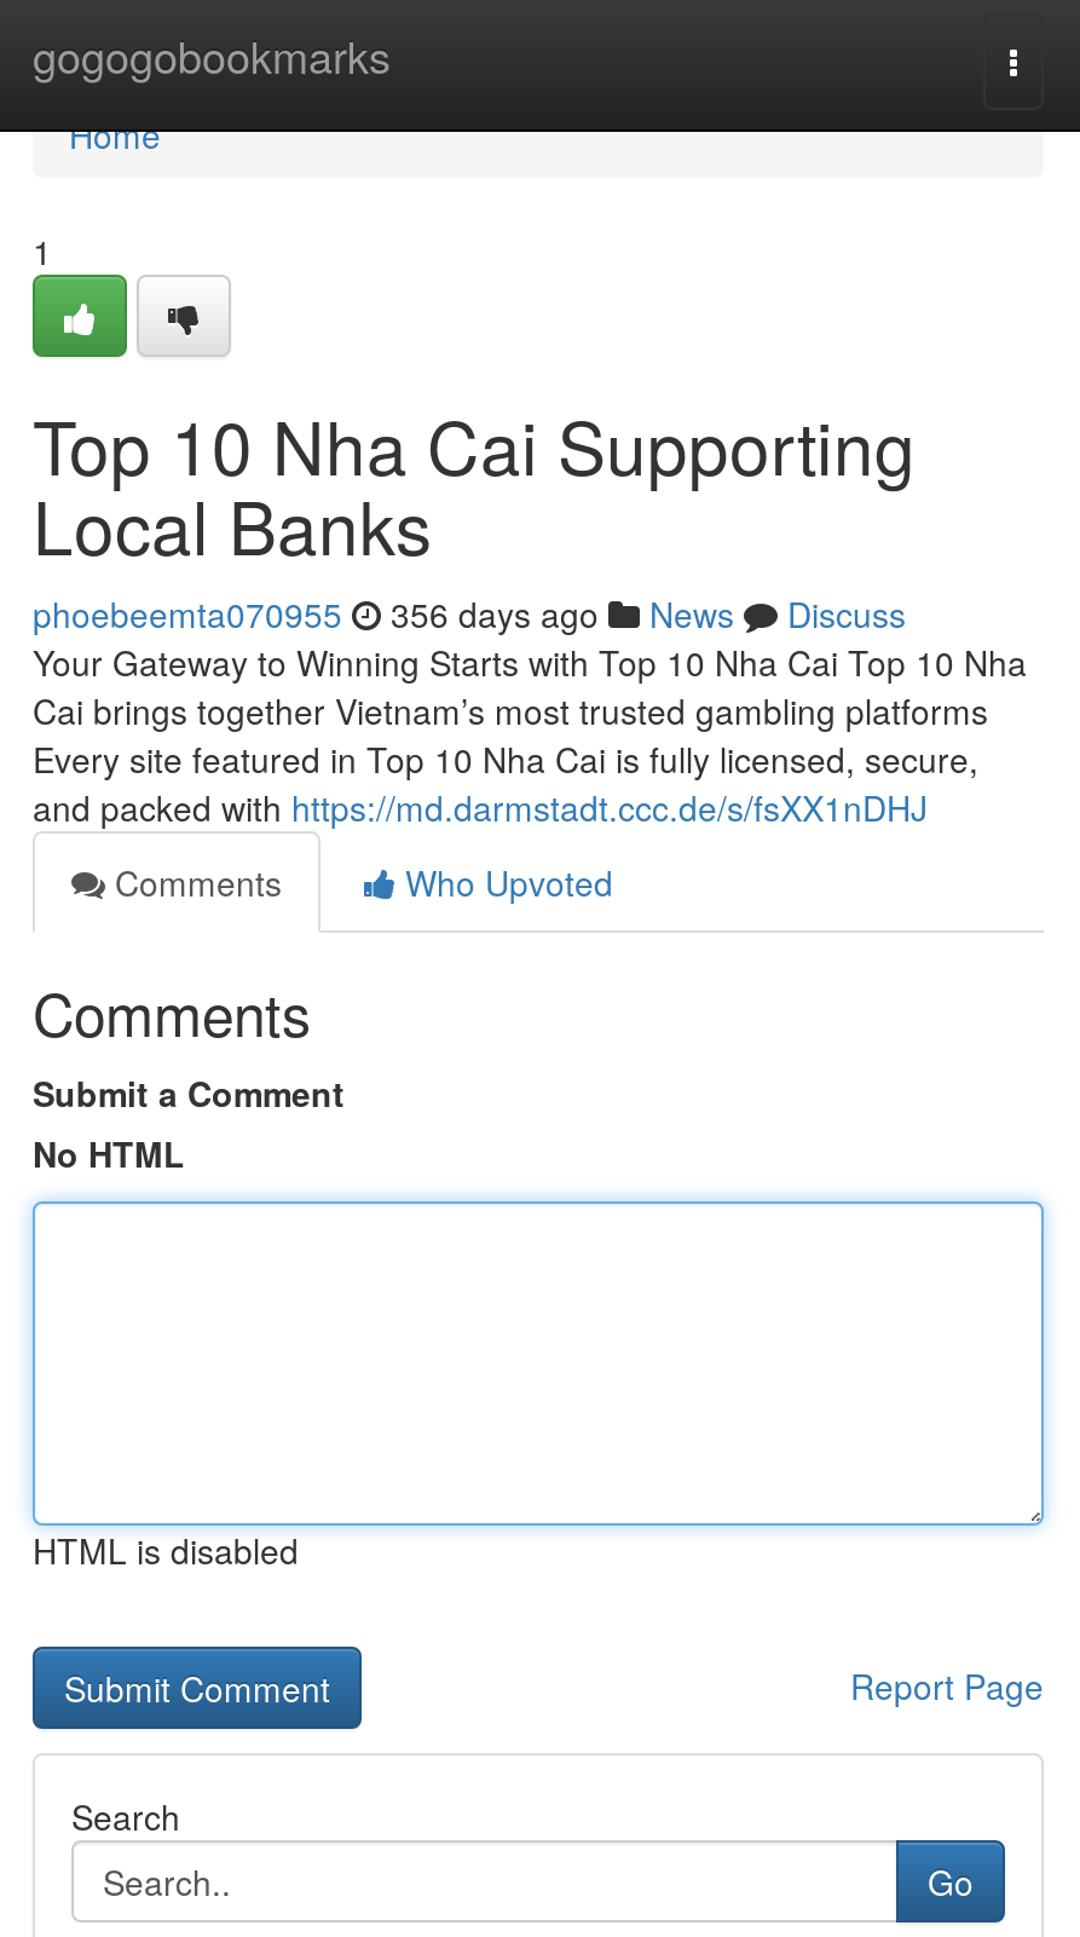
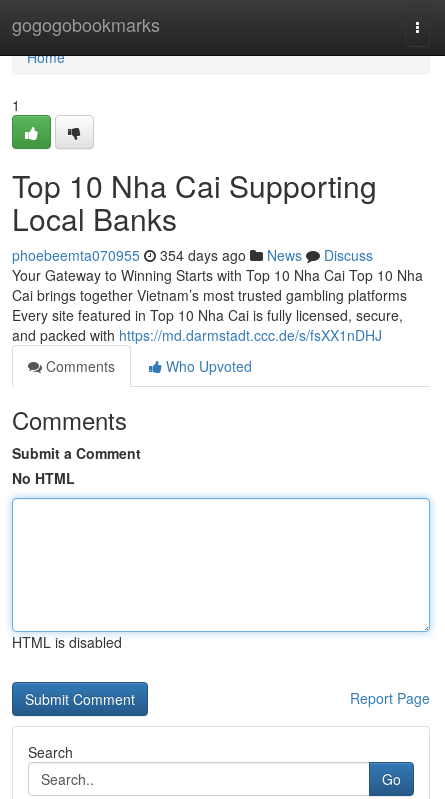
- phoebeemta070955 356 days ago News Discuss
+ phoebeemta070955 354 days ago News Discuss
